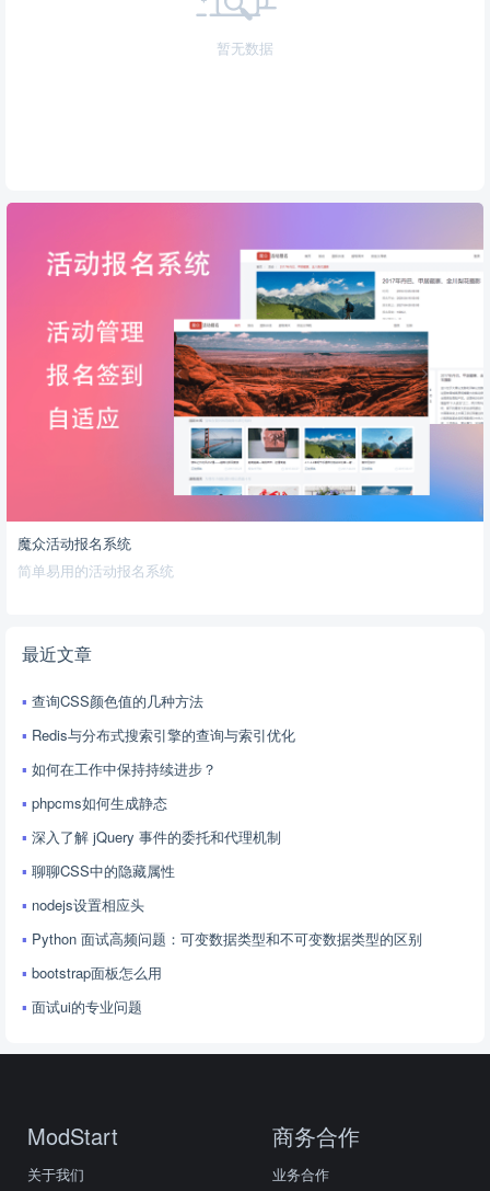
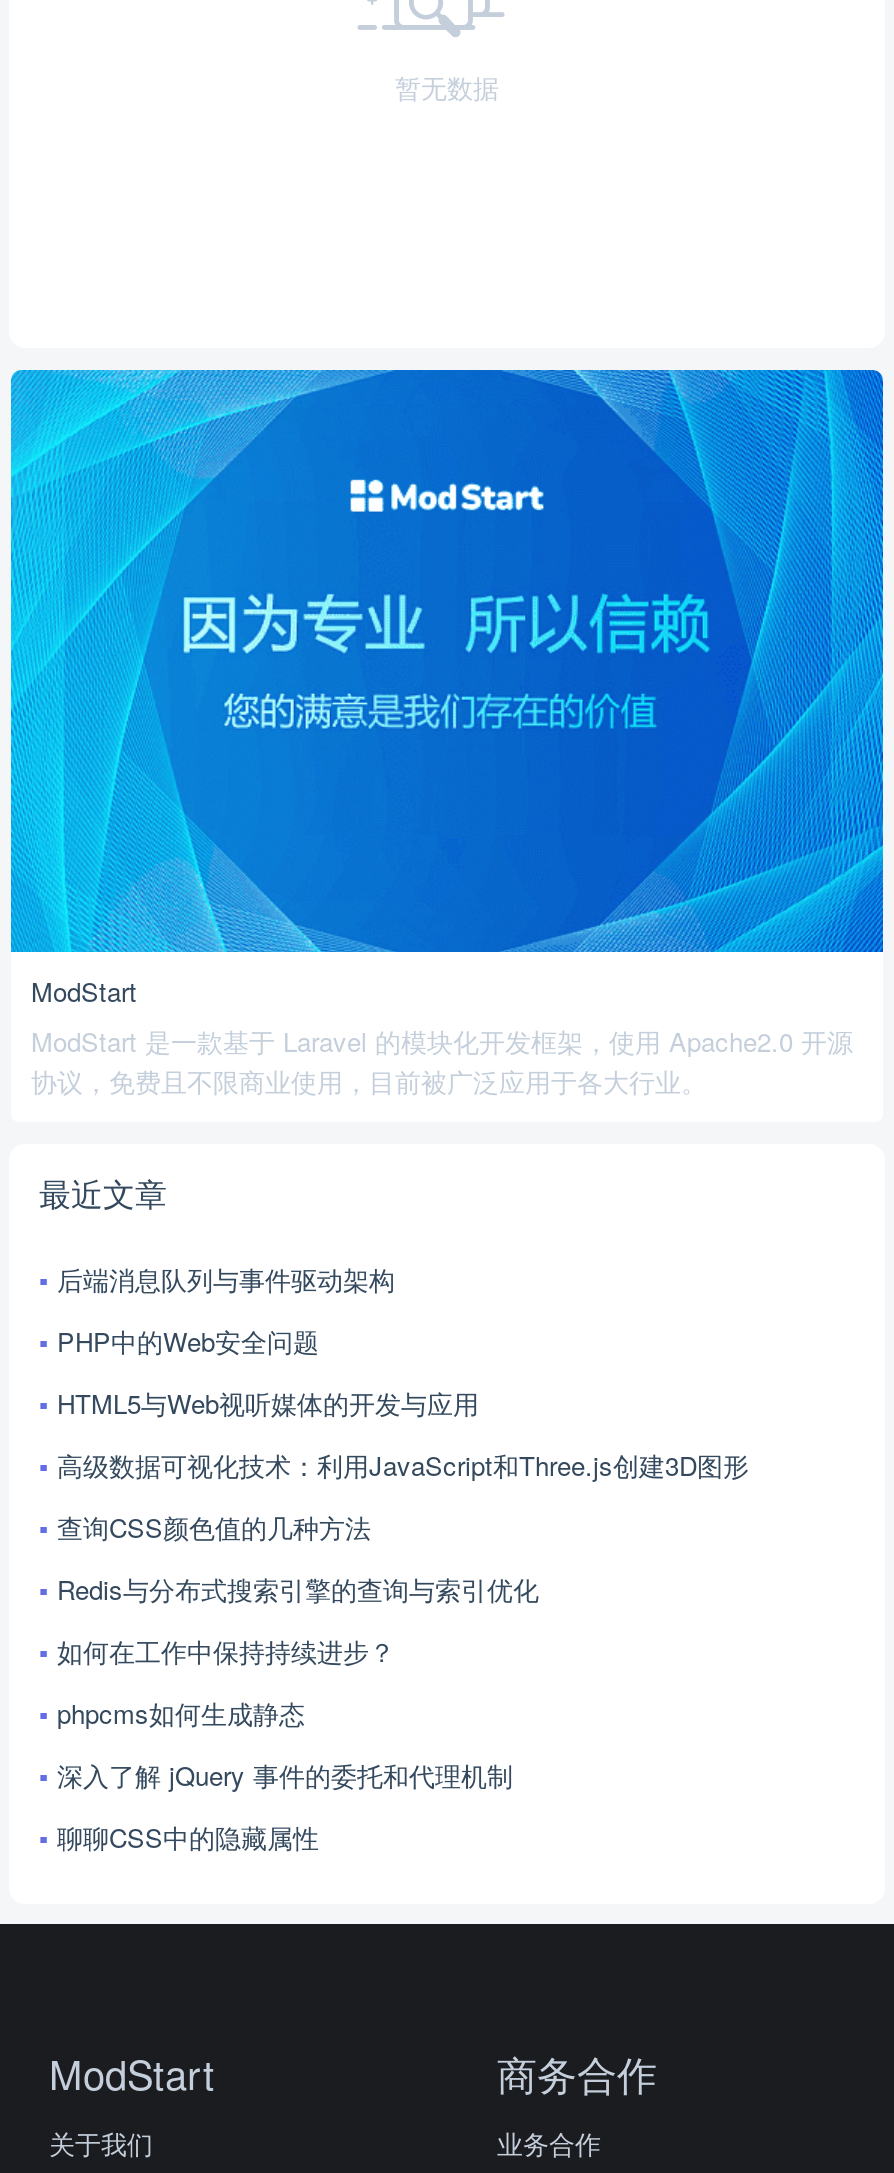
- [image]
- 魔众活动报名系统
- 简单易用的活动报名系统
+ [image]
+ ModStart
+ ModStart 是一款基于 Laravel 的模块化开发框架，使用 Apache2.0 开源
+ 协议，免费且不限商业使用，目前被广泛应用于各大行业。

+ 后端消息队列与事件驱动架构
+ PHP中的Web安全问题
+ HTML5与Web视听媒体的开发与应用
+ 高级数据可视化技术：利用JavaScript和Three.js创建3D图形

moved down: 查询CSS颜色值的几种方法 | Redis与分布式搜索引擎的查询与索引优化 | 如何在工作中保持持续进步？ | phpcms如何生成静态 | 深入了解 jQuery 事件的委托和代理机制 | 聊聊CSS中的隐藏属性

- nodejs设置相应头
- Python 面试高频问题：可变数据类型和不可变数据类型的区别
- bootstrap面板怎么用
- 面试ui的专业问题
